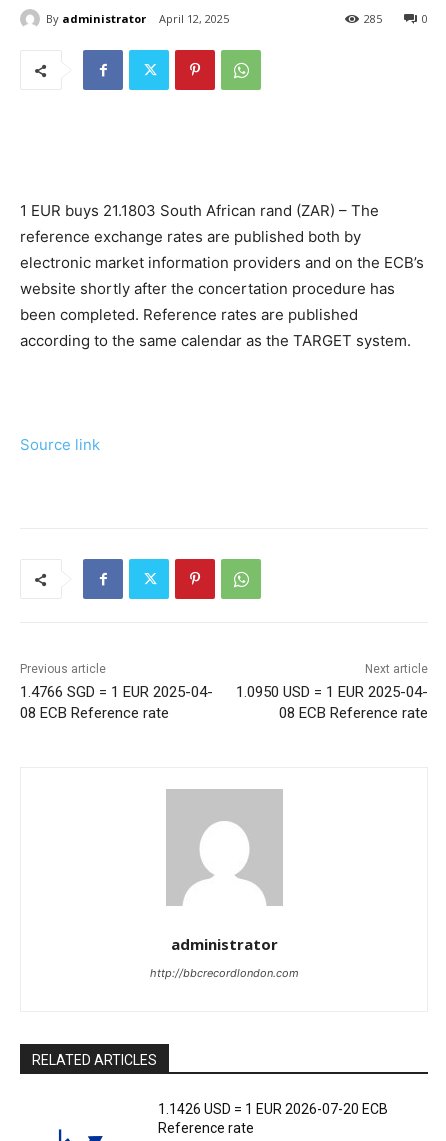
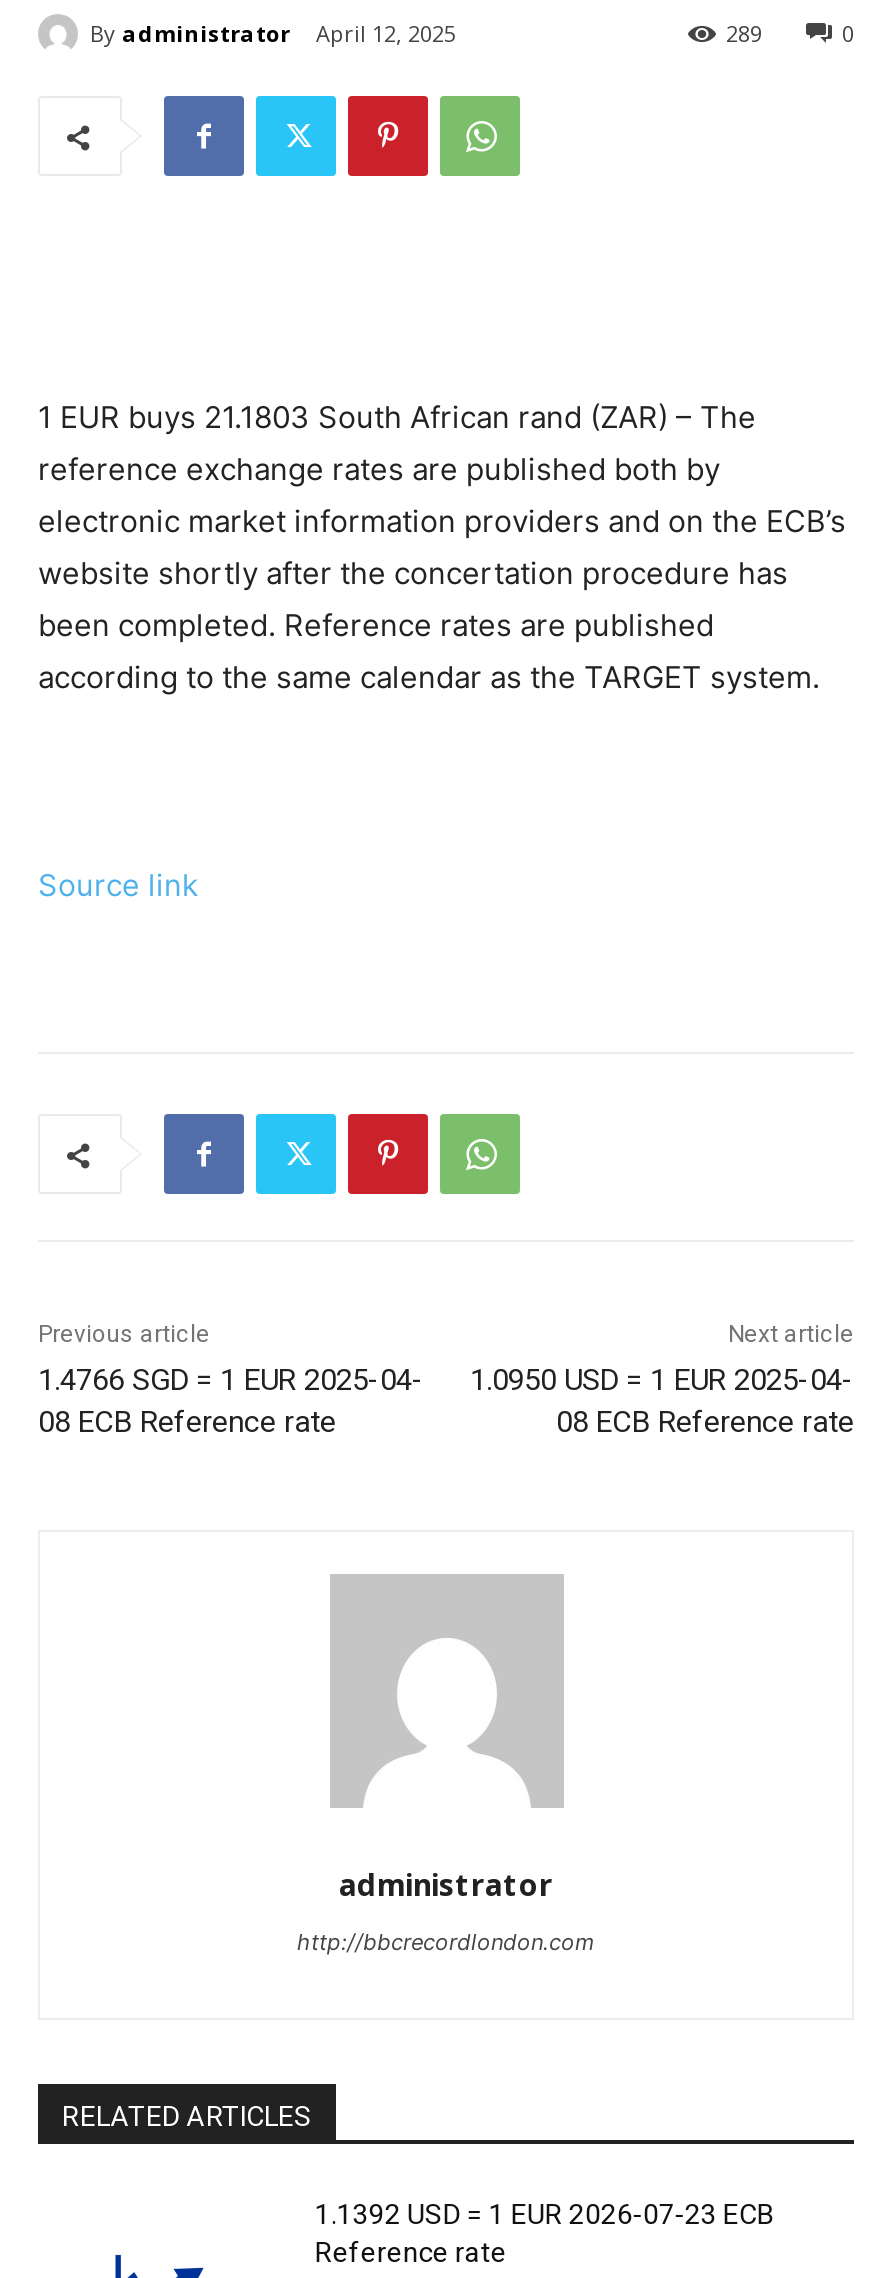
- 285
+ 289

- 1.1426 USD = 1 EUR 2026-07-20 ECB
+ 1.1392 USD = 1 EUR 2026-07-23 ECB
